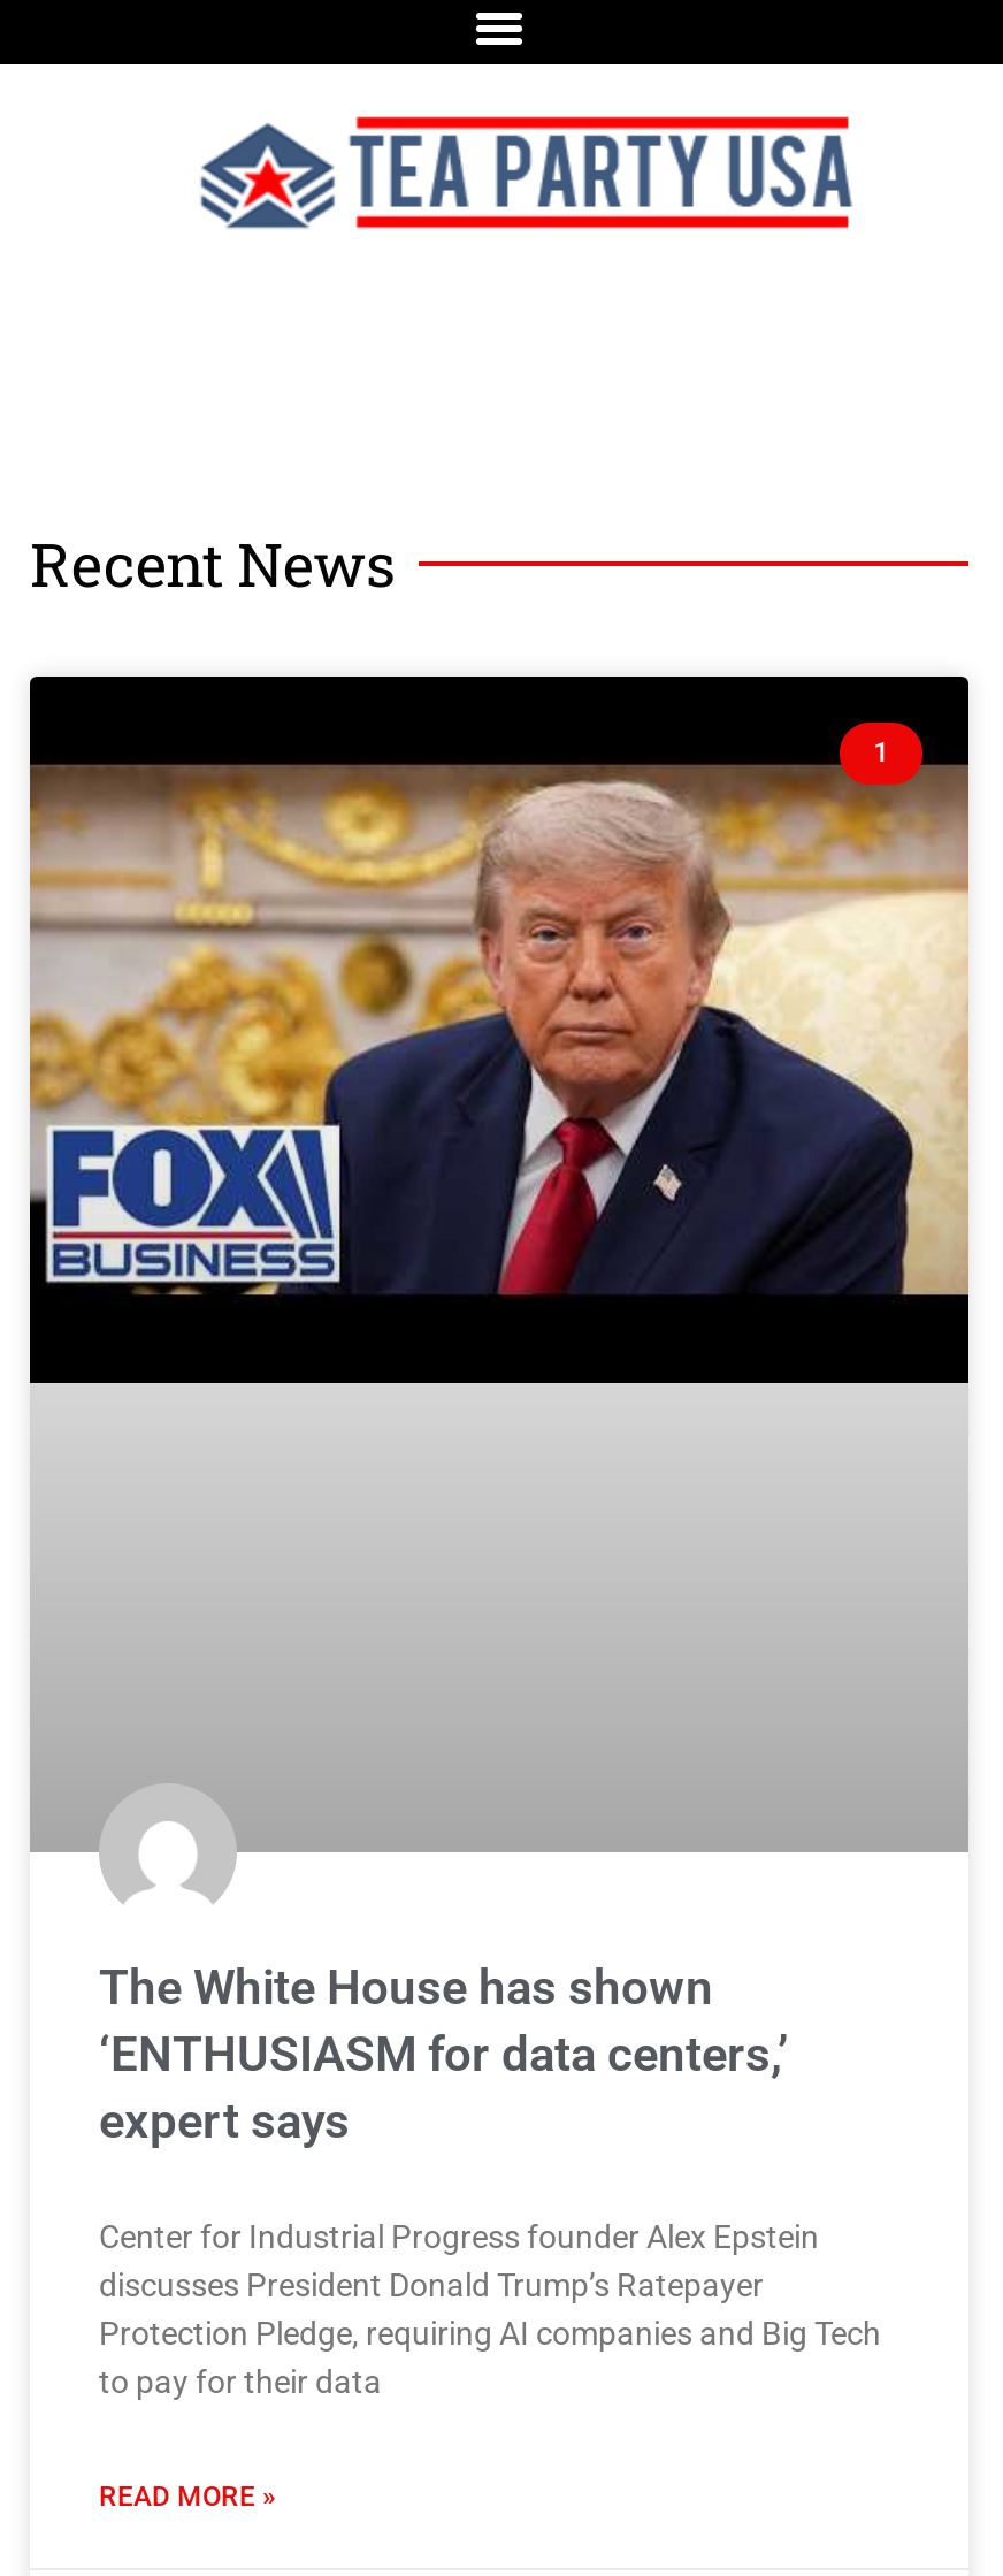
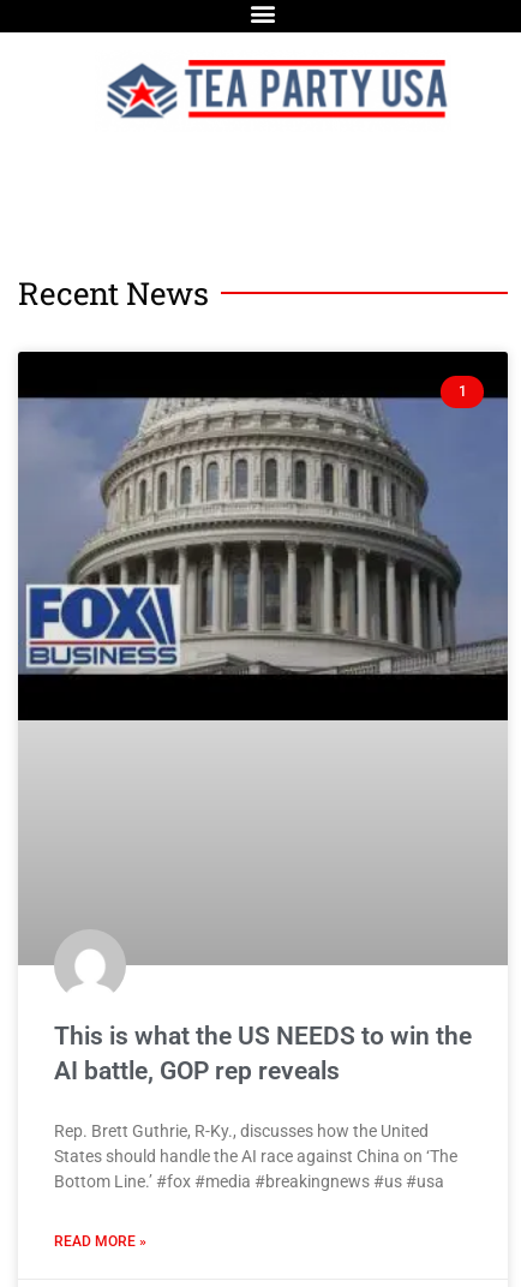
- [image]
+ [image]

- The White House has shown
- ‘ENTHUSIASM for data centers,’
- expert says
+ This is what the US NEEDS to win the
+ AI battle, GOP rep reveals

- Center for Industrial Progress founder Alex Epstein
- discusses President Donald Trump’s Ratepayer
- Protection Pledge, requiring AI companies and Big Tech
- to pay for their data
+ Rep. Brett Guthrie, R-Ky., discusses how the United
+ States should handle the AI race against China on ‘The
+ Bottom Line.’ #fox #media #breakingnews #us #usa
